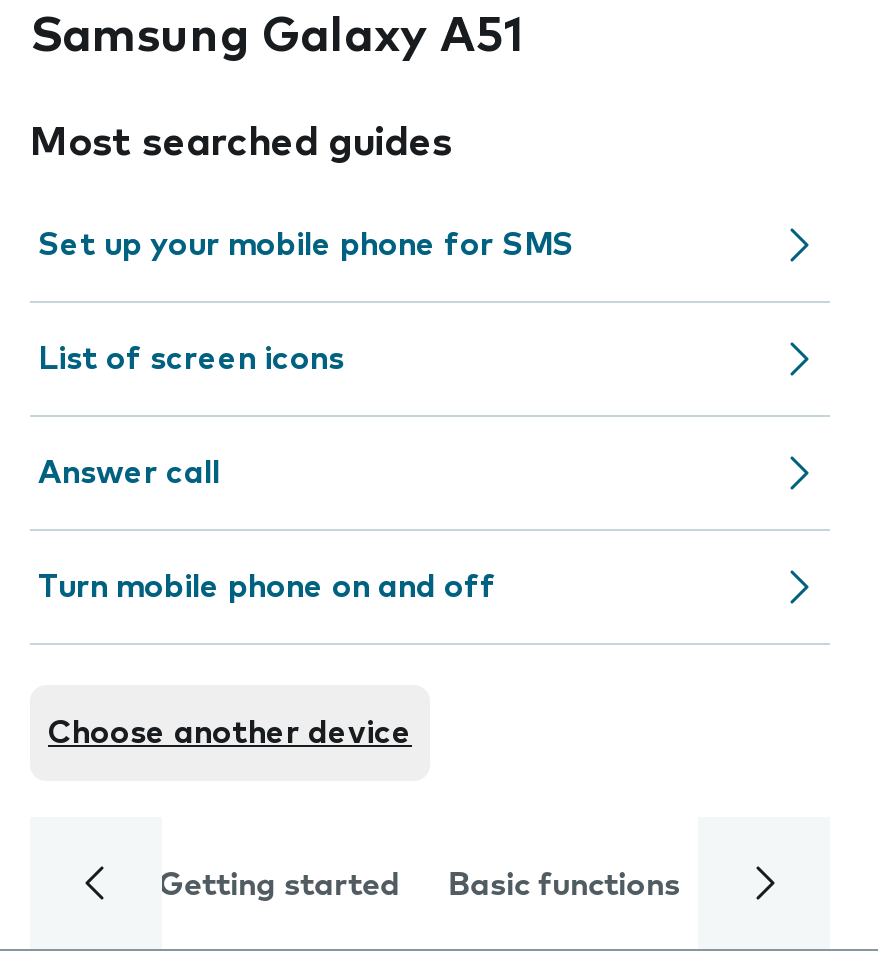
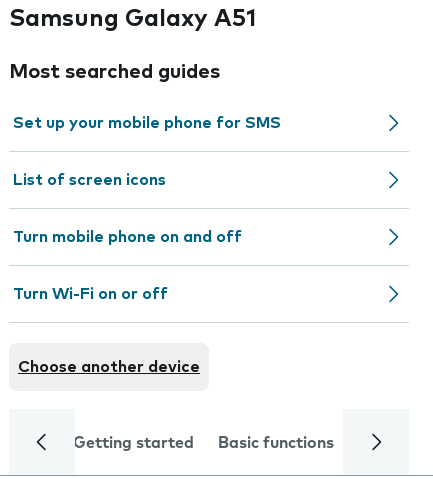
- Answer call

moved up: Turn mobile phone on and off

+ Turn Wi-Fi on or off
